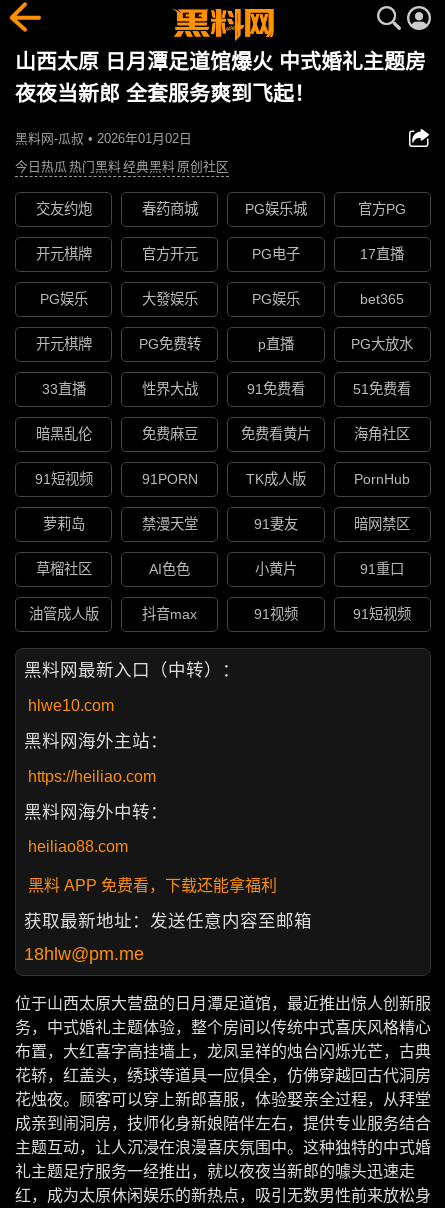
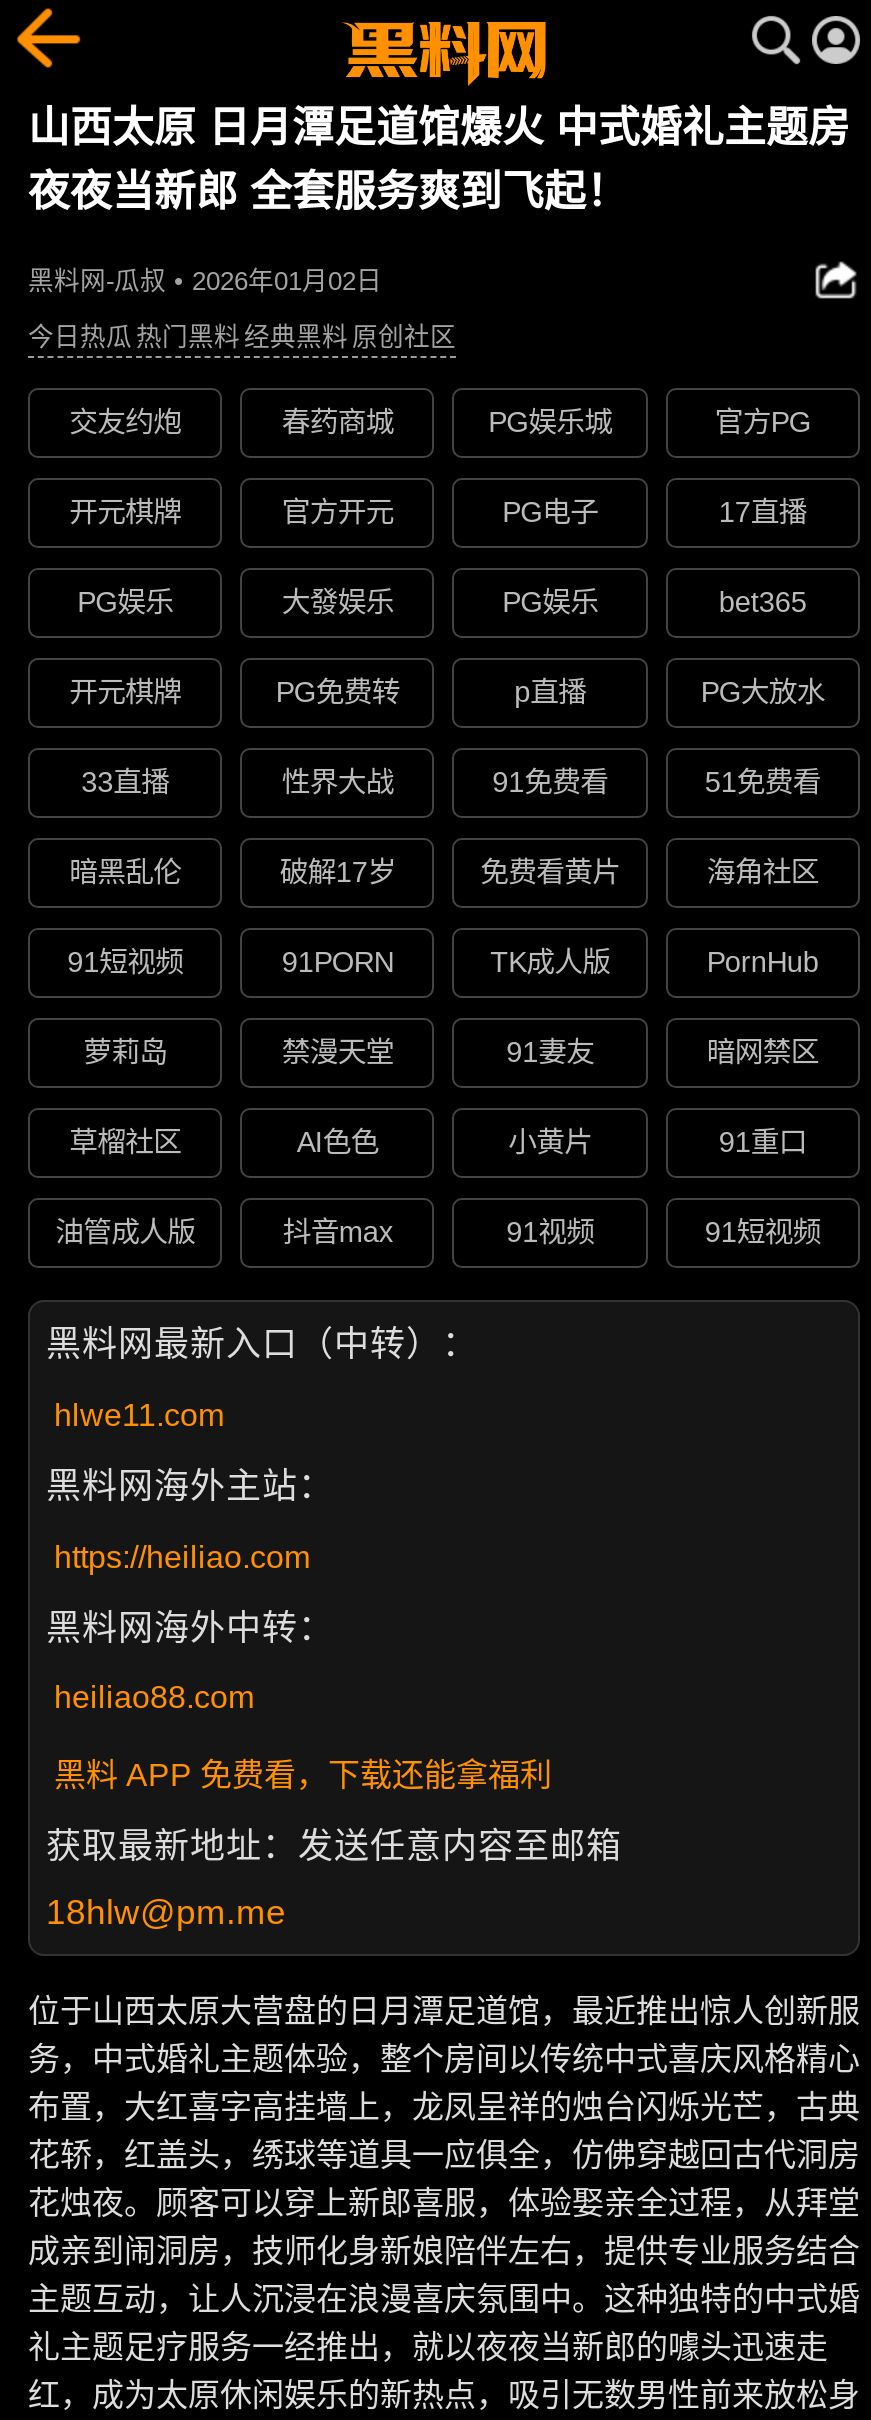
- 免费麻豆
+ 破解17岁

- hlwe10.com
+ hlwe11.com
